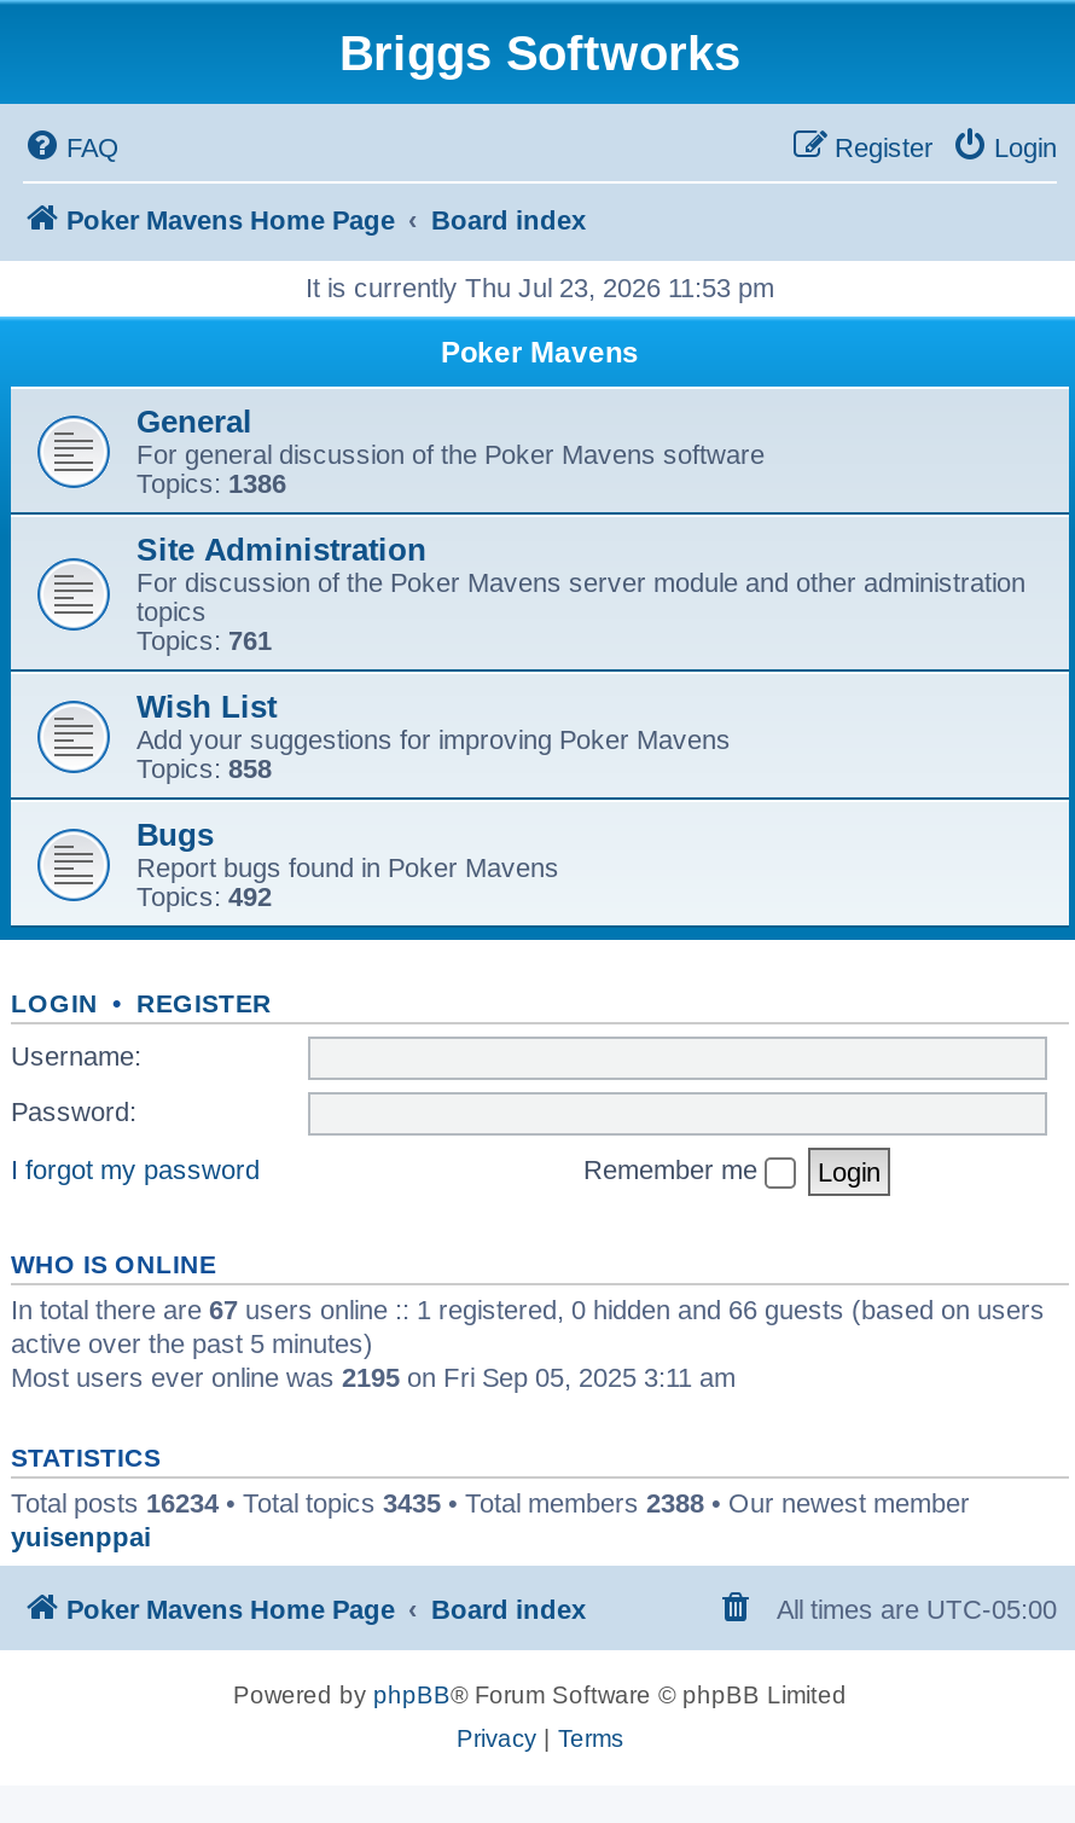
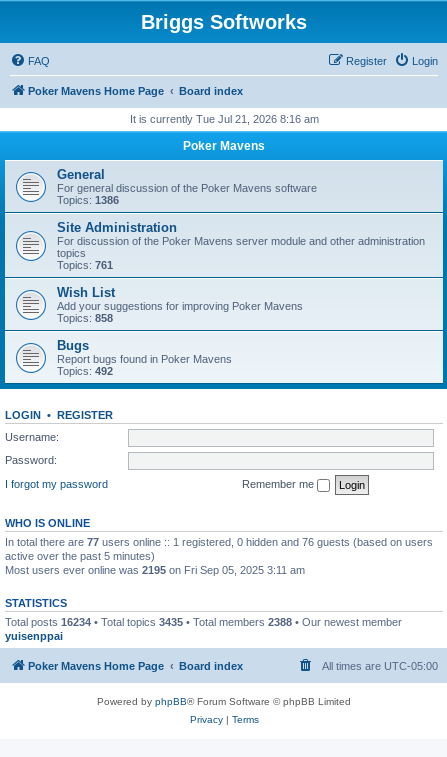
- It is currently Thu Jul 23, 2026 11:53 pm
+ It is currently Tue Jul 21, 2026 8:16 am

- In total there are 67 users online :: 1 registered, 0 hidden and 66 guests (based on users
+ In total there are 77 users online :: 1 registered, 0 hidden and 76 guests (based on users
